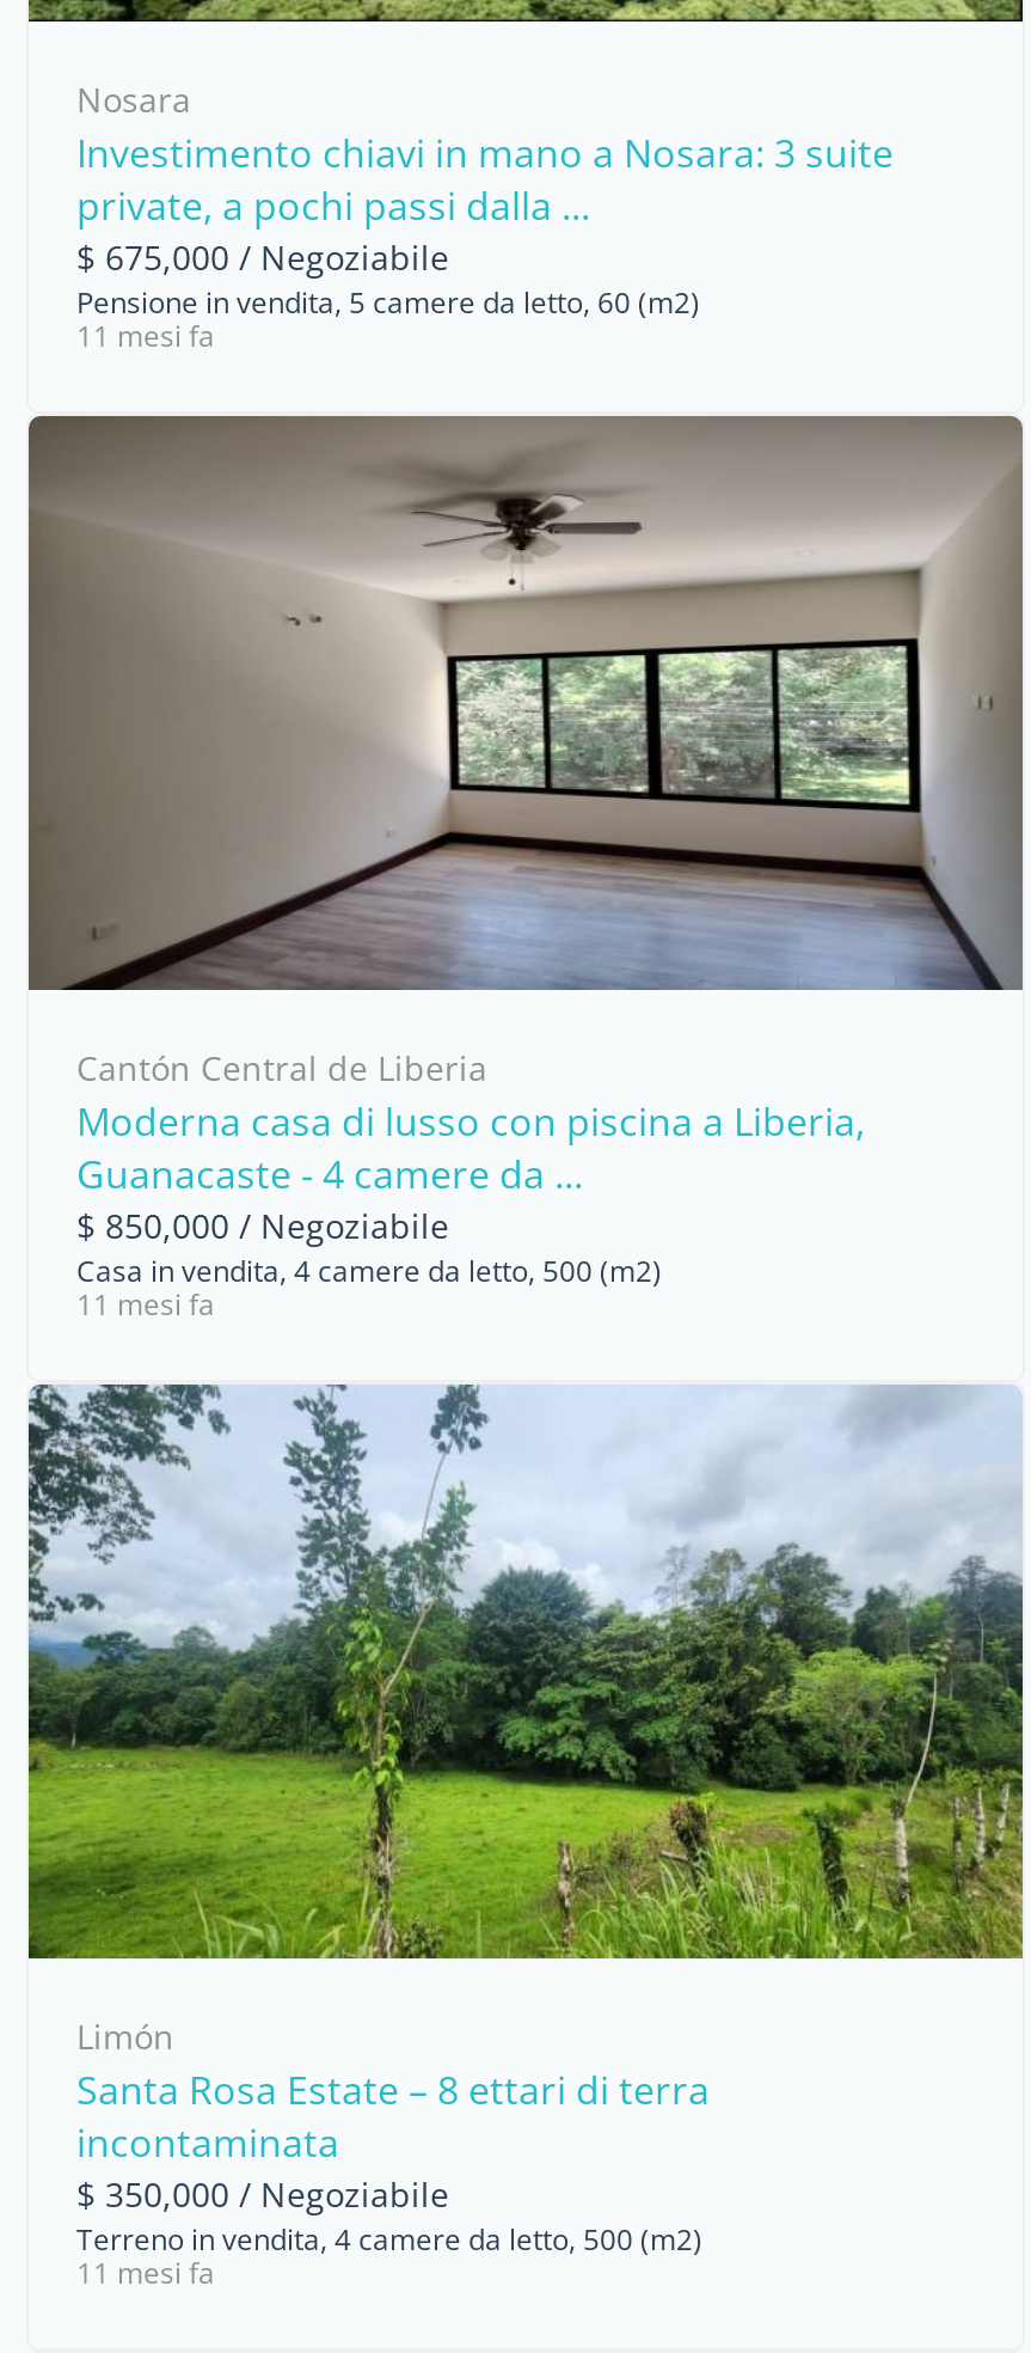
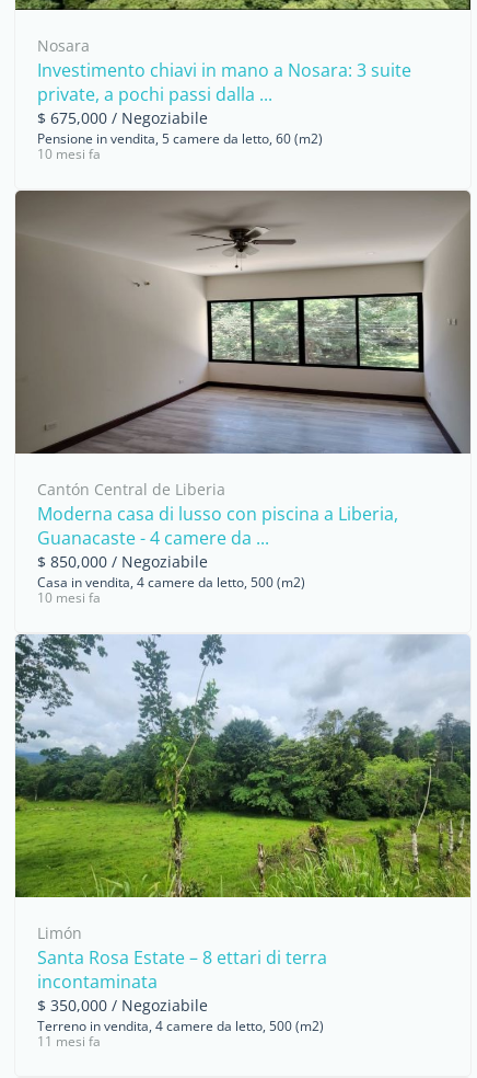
- 11 mesi fa
+ 10 mesi fa

- 11 mesi fa
+ 10 mesi fa
